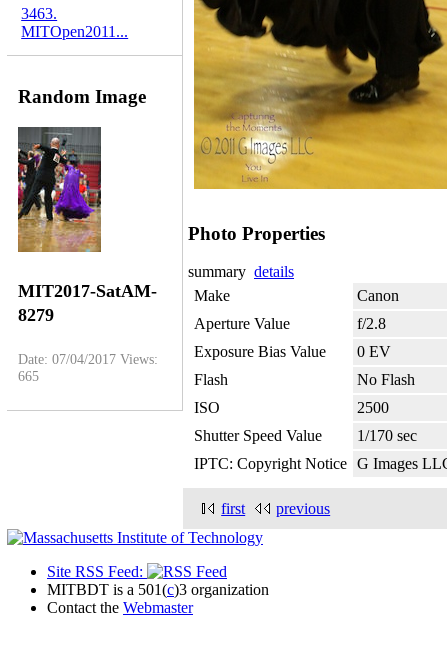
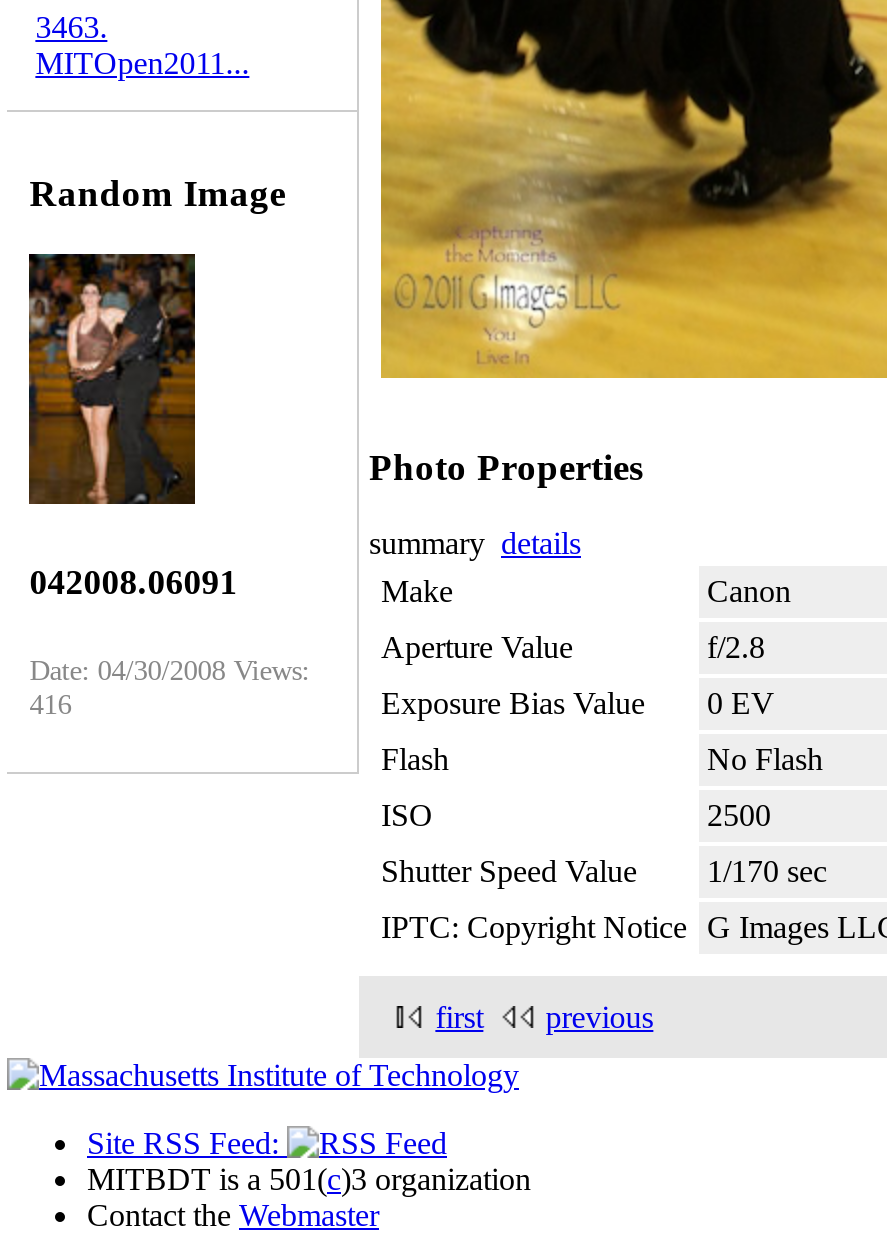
- [image]
- MIT2017-SatAM-
- 8279
+ [image]
+ 042008.06091

- Date: 07/04/2017 Views:
- 665
+ Date: 04/30/2008 Views:
+ 416
